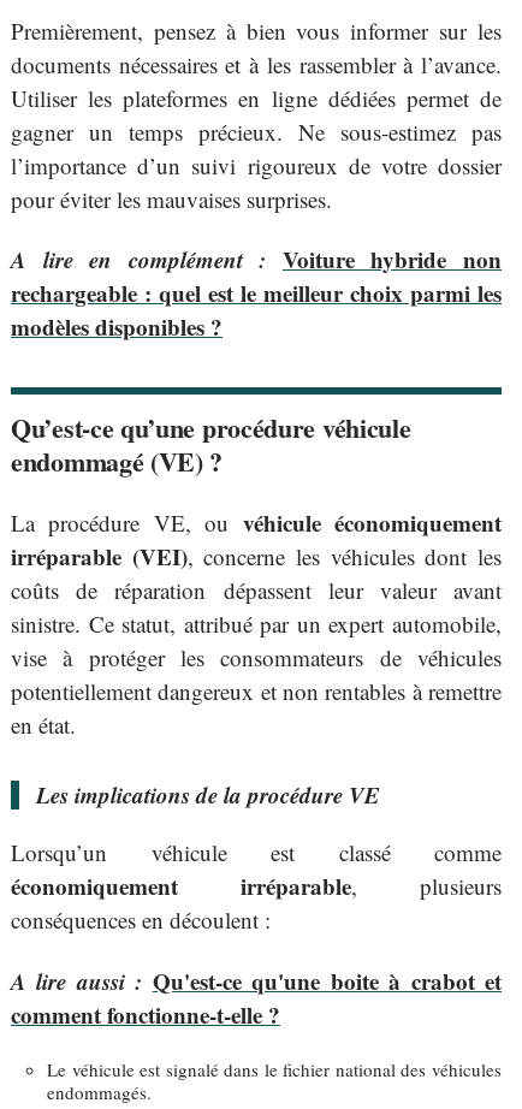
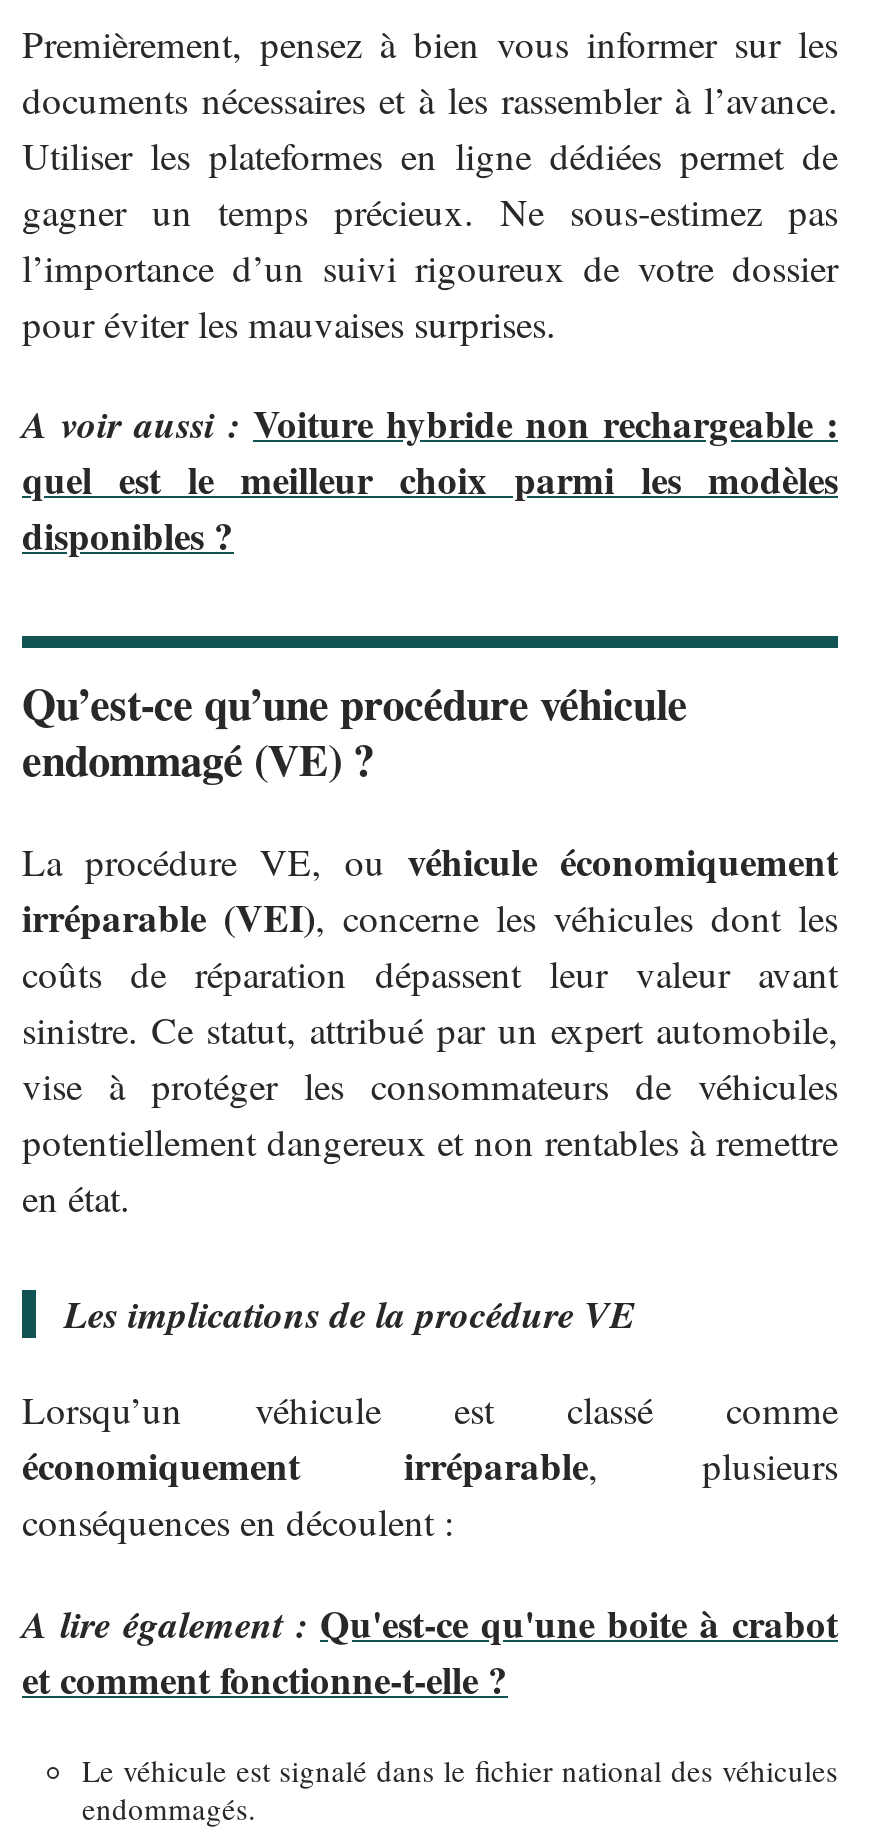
- A lire en complément : Voiture hybride non
- rechargeable : quel est le meilleur choix parmi les
- modèles disponibles ?
+ A voir aussi : Voiture hybride non rechargeable :
+ quel est le meilleur choix parmi les modèles
+ disponibles ?

- A lire aussi : Qu'est-ce qu'une boite à crabot et
- comment fonctionne-t-elle ?
+ A lire également : Qu'est-ce qu'une boite à crabot
+ et comment fonctionne-t-elle ?
